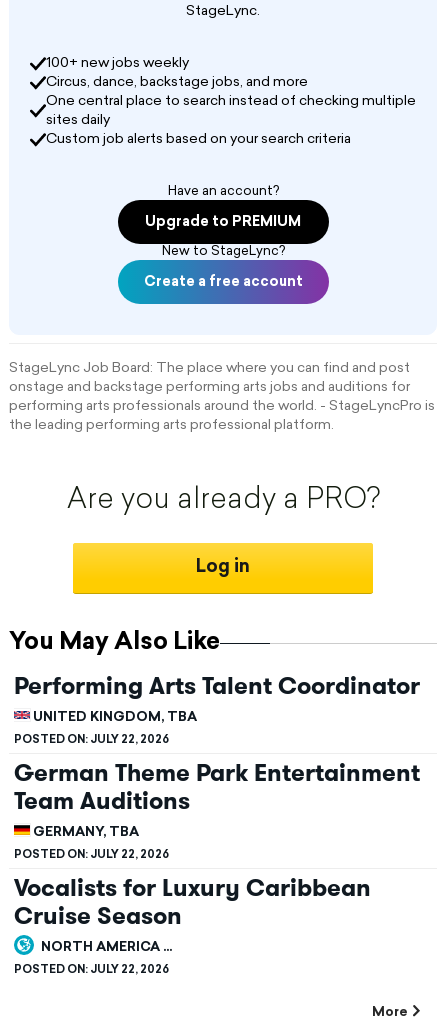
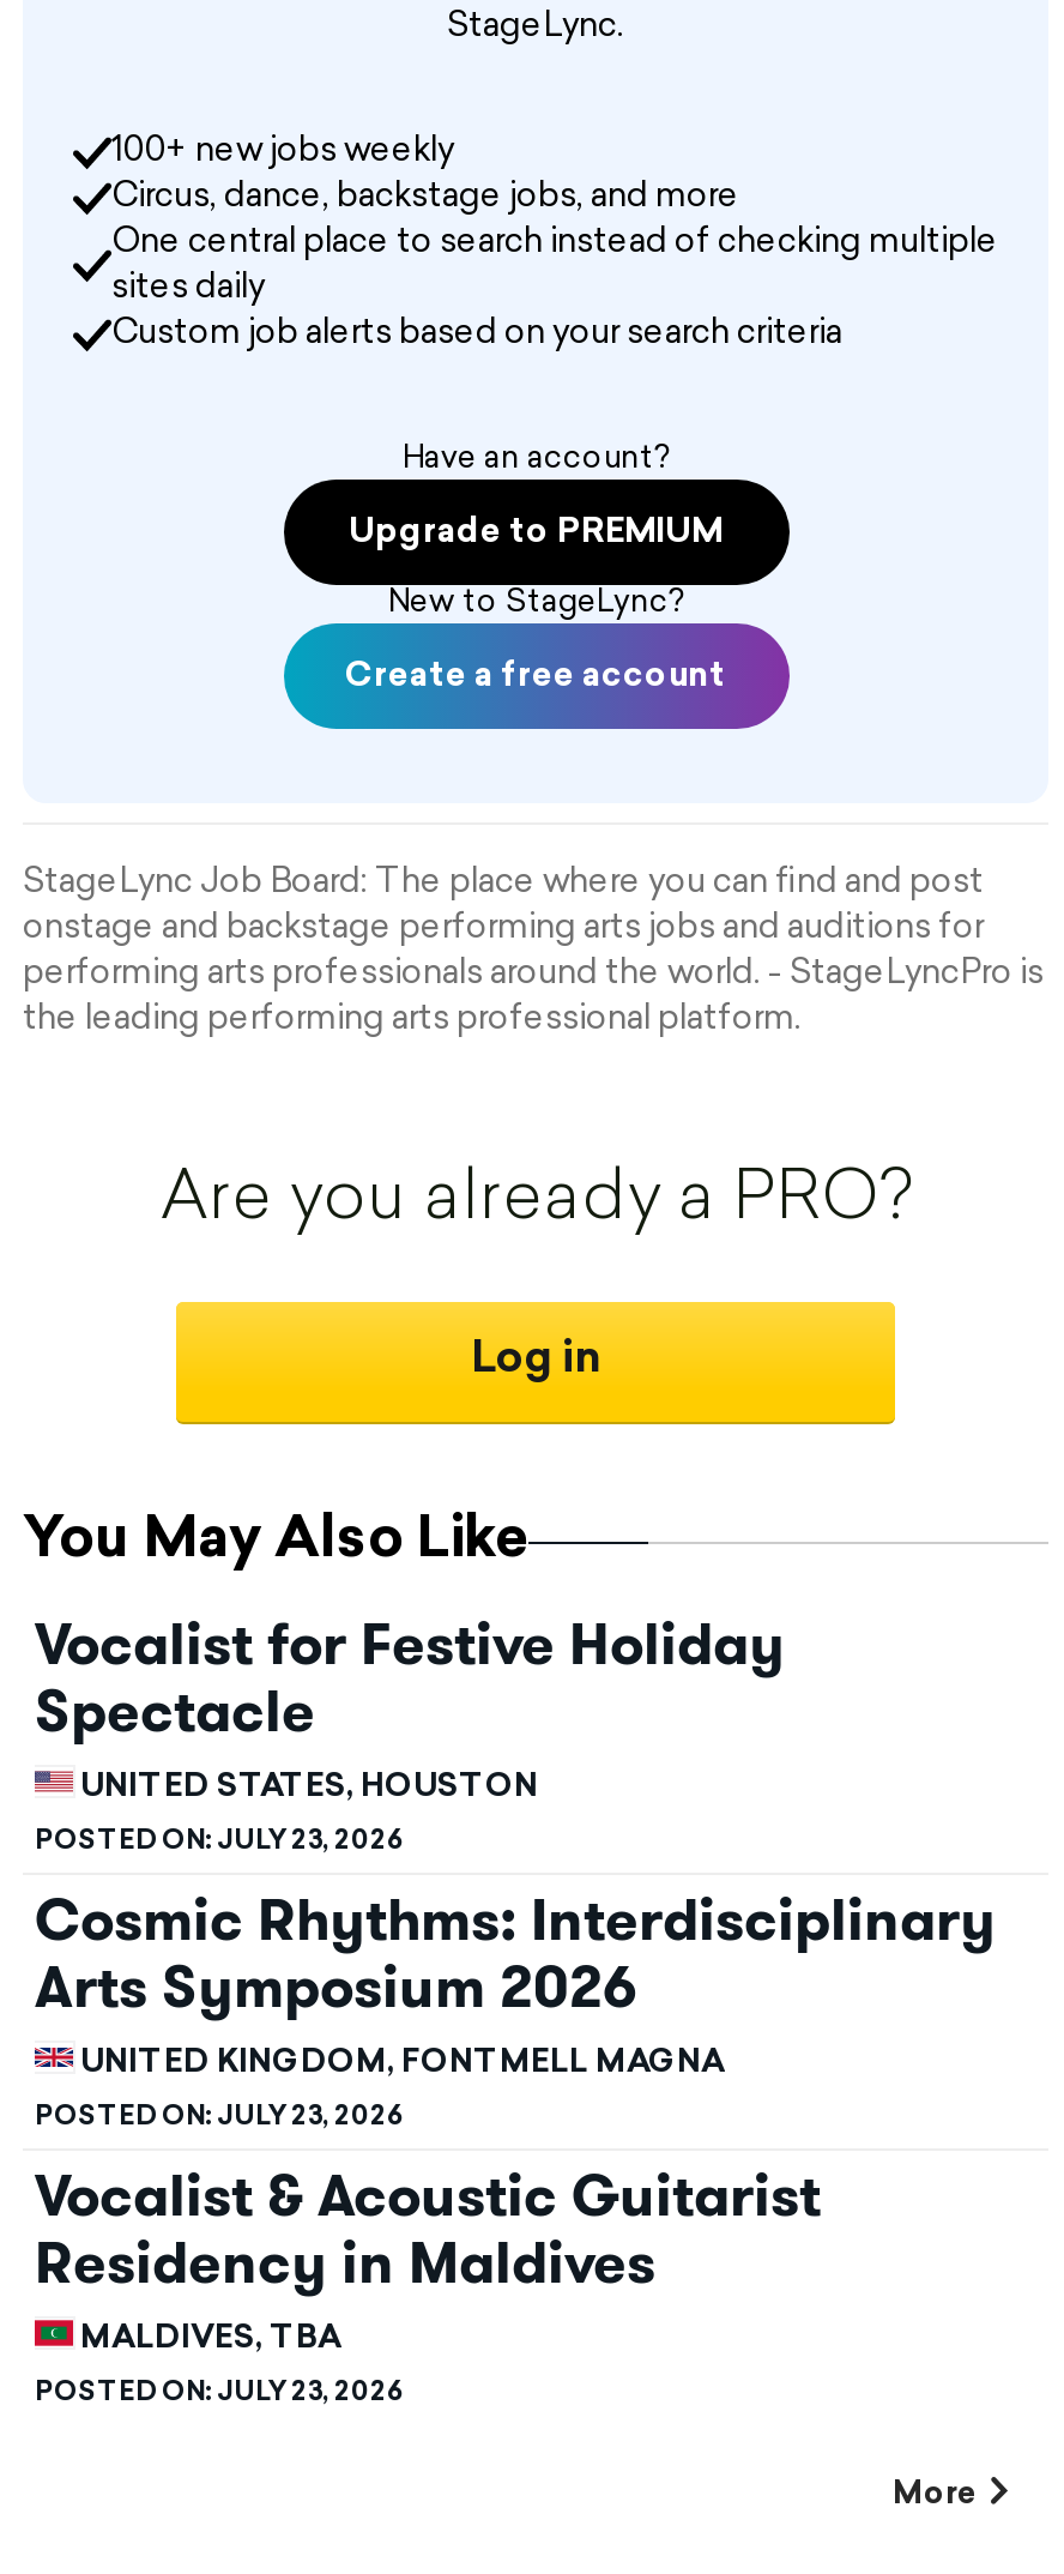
- Performing Arts Talent Coordinator
- UNITED KINGDOM, TBA
+ Vocalist for Festive Holiday
+ Spectacle
+ UNITED STATES, HOUSTON

- POSTED ON: JULY 22, 2026
- German Theme Park Entertainment
- Team Auditions
- GERMANY, TBA
+ POSTED ON: JULY 23, 2026
+ Cosmic Rhythms: Interdisciplinary
+ Arts Symposium 2026
+ UNITED KINGDOM, FONTMELL MAGNA

- POSTED ON: JULY 22, 2026
- Vocalists for Luxury Caribbean
- Cruise Season
- NORTH AMERICA ...
+ POSTED ON: JULY 23, 2026
+ Vocalist & Acoustic Guitarist
+ Residency in Maldives
+ MALDIVES, TBA

- POSTED ON: JULY 22, 2026
+ POSTED ON: JULY 23, 2026
